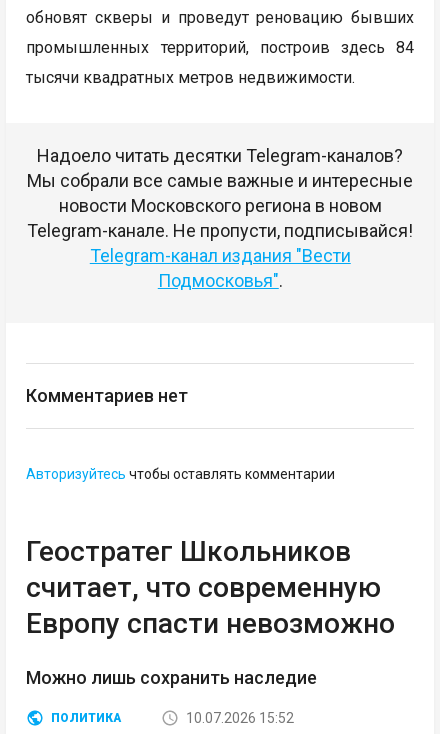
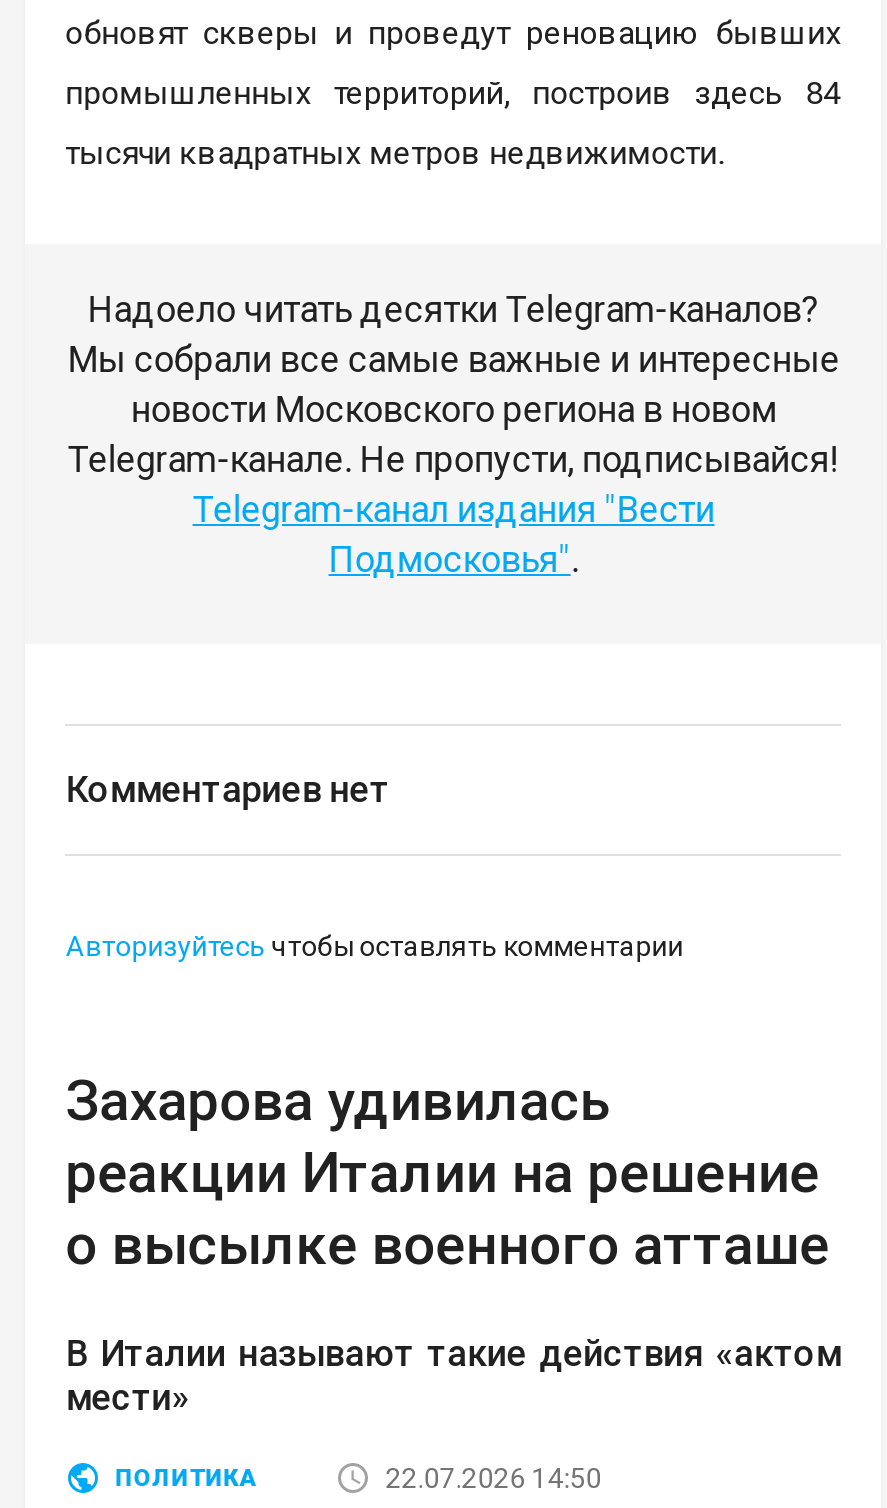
- Геостратег Школьников
- считает, что современную
- Европу спасти невозможно
+ Захарова удивилась
+ реакции Италии на решение
+ о высылке военного атташе

- Можно лишь сохранить наследие
+ В Италии называют такие действия «актом
+ мести»

- 10.07.2026 15:52
+ 22.07.2026 14:50
